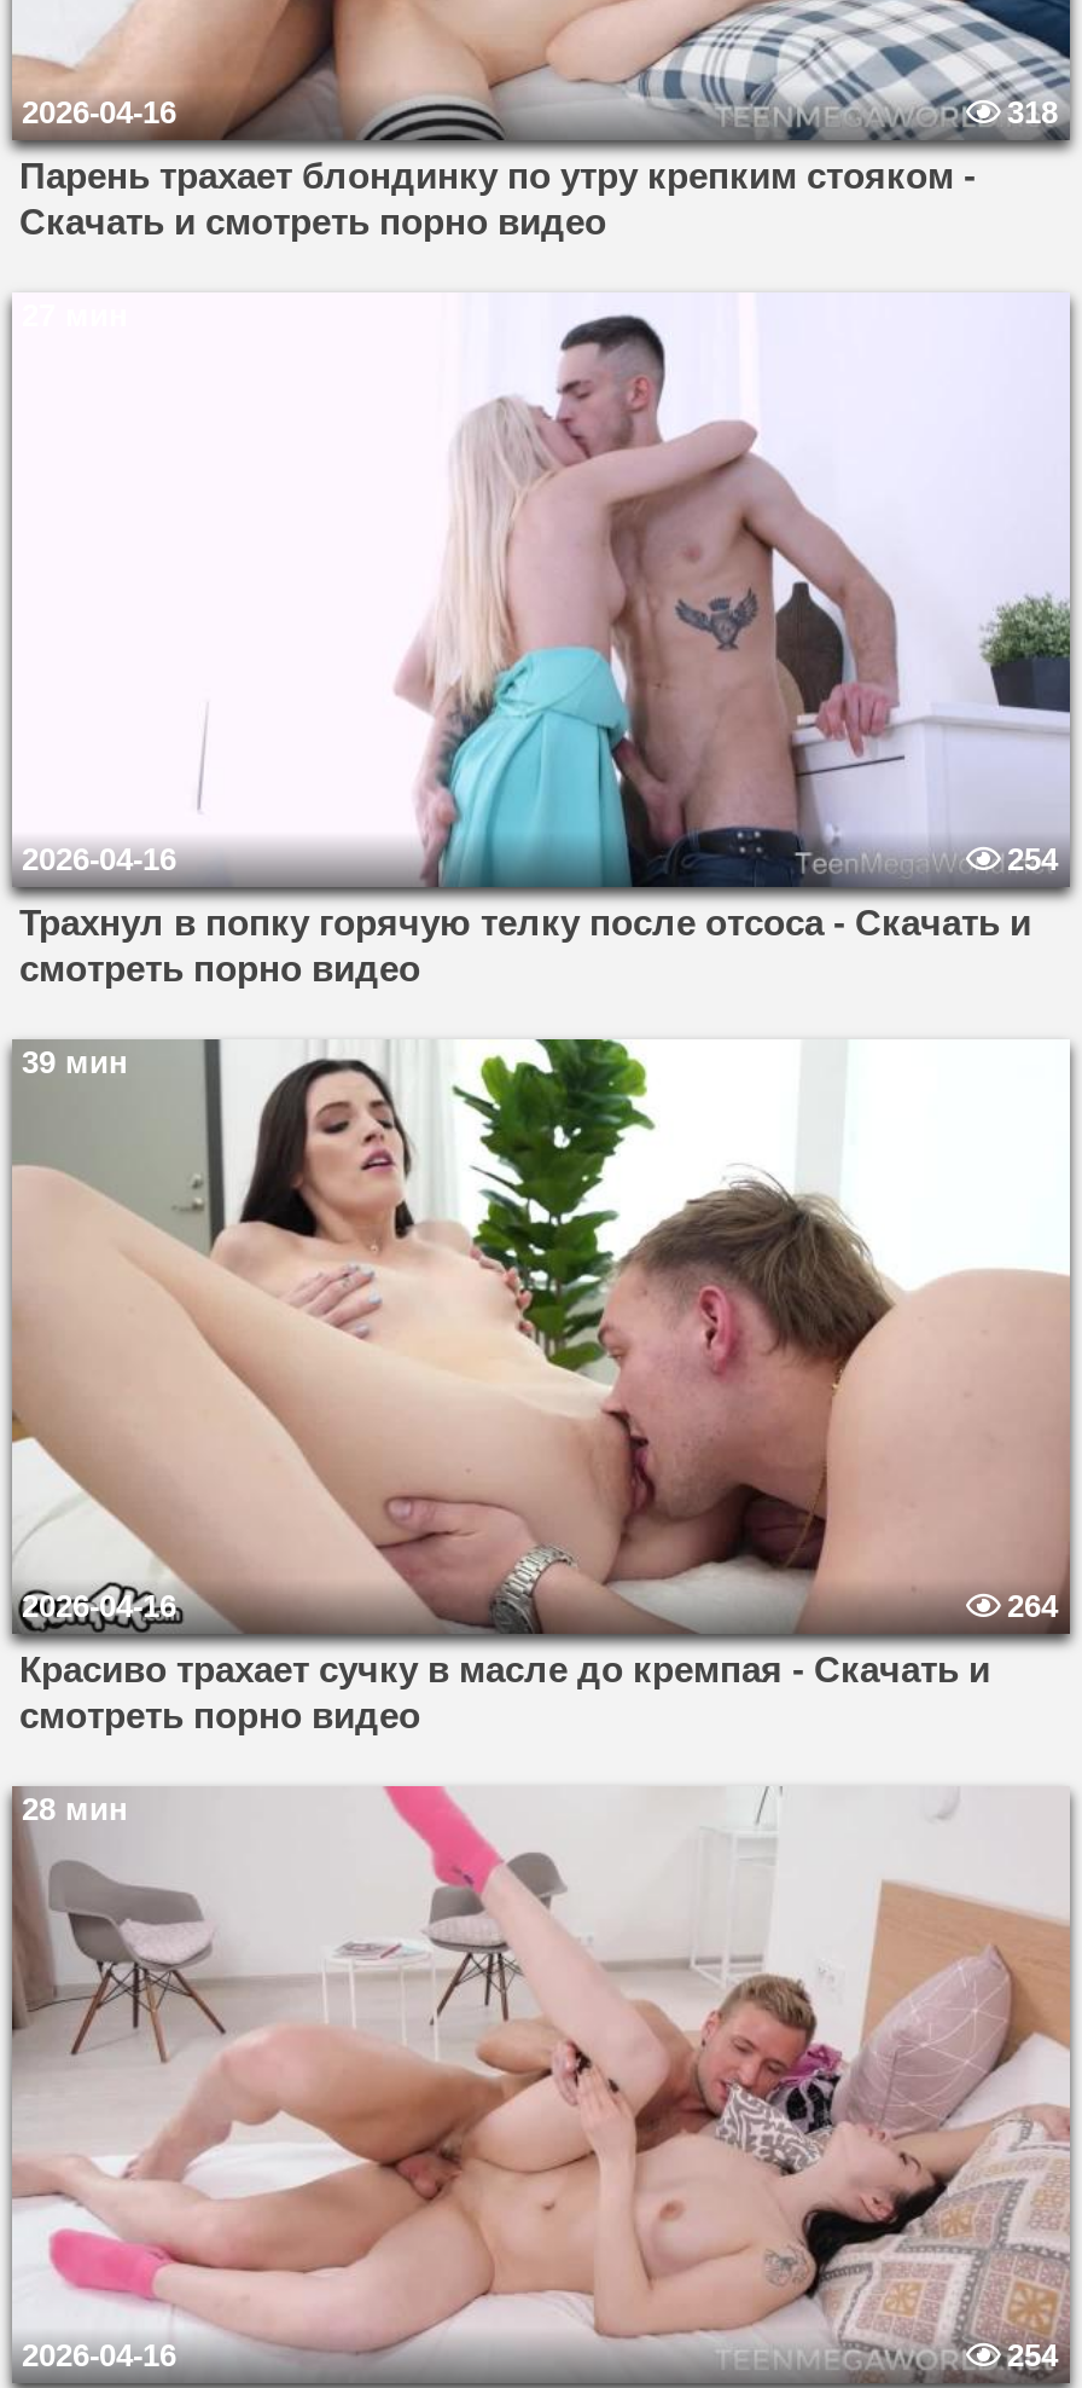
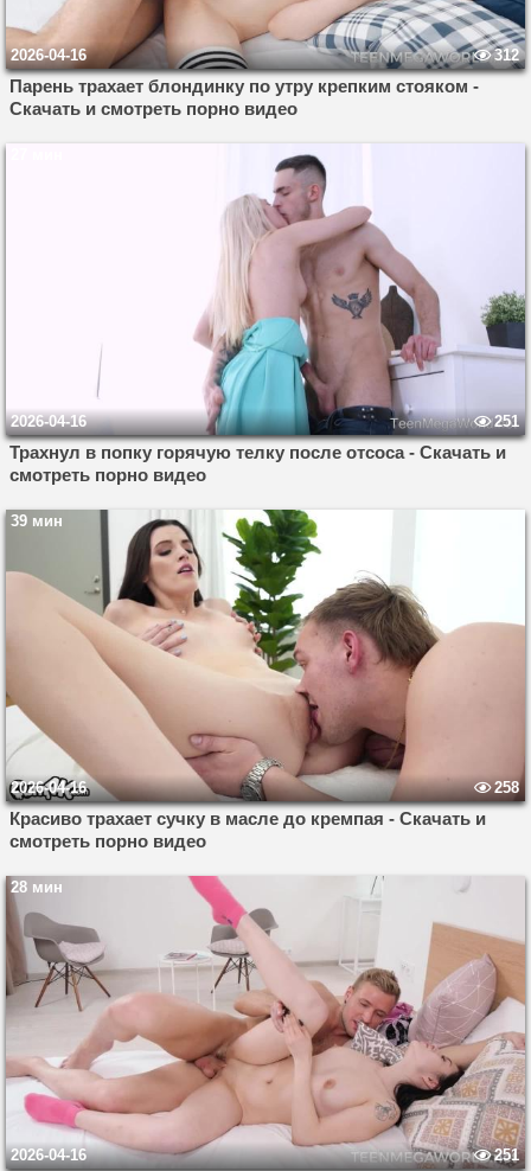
- 318
+ 312

- 254
+ 251

- 264
+ 258

- 254
+ 251
